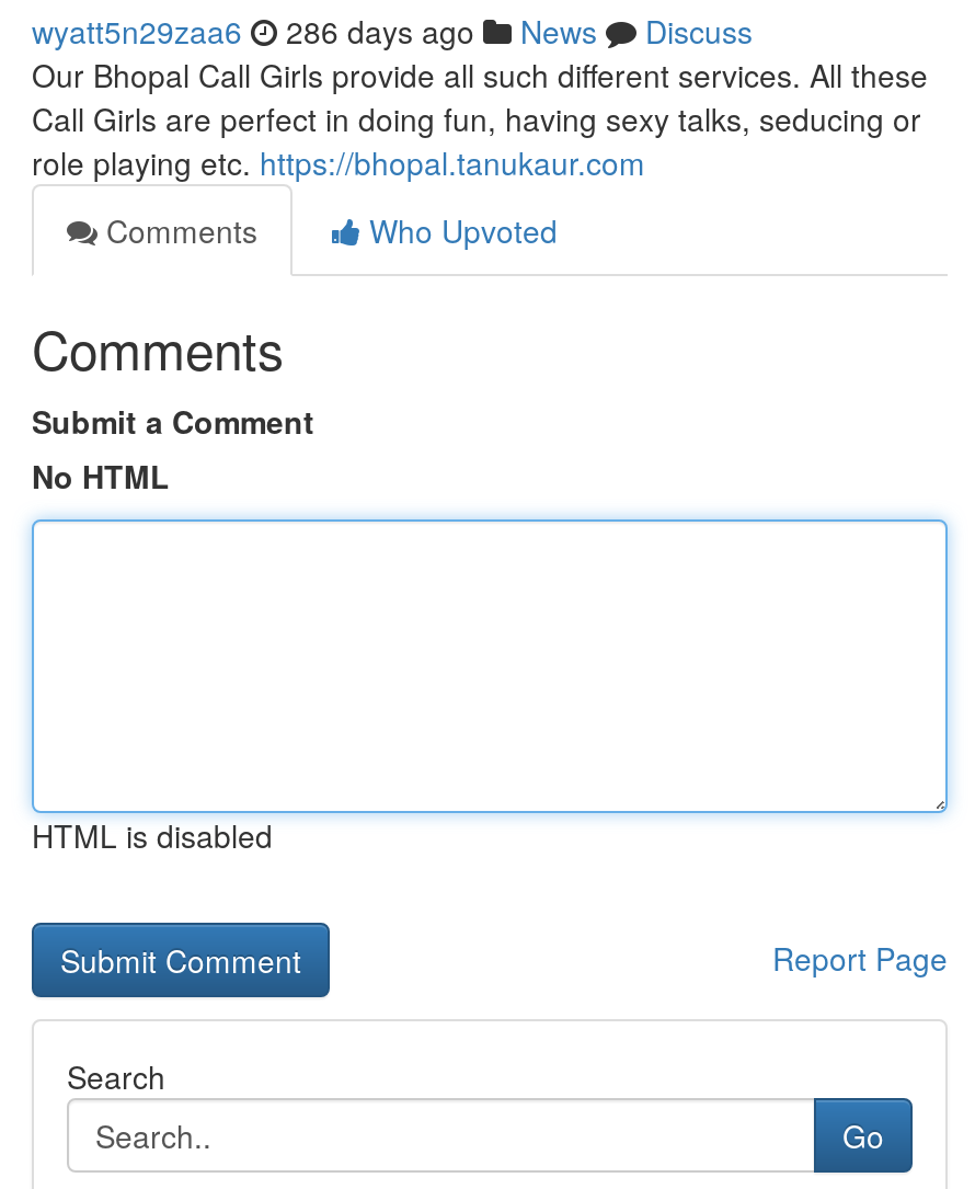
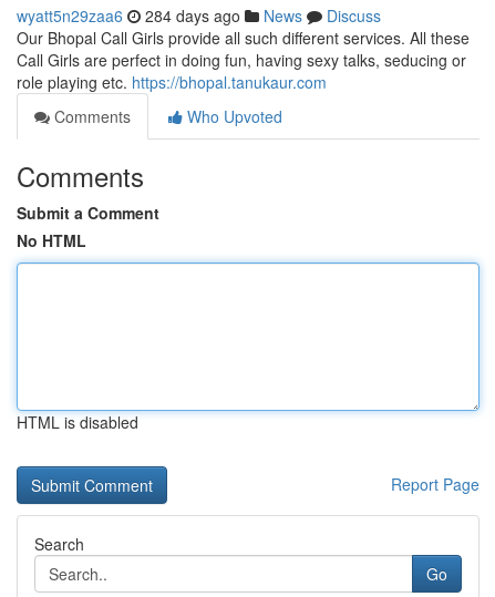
- wyatt5n29zaa6 286 days ago News Discuss
+ wyatt5n29zaa6 284 days ago News Discuss
